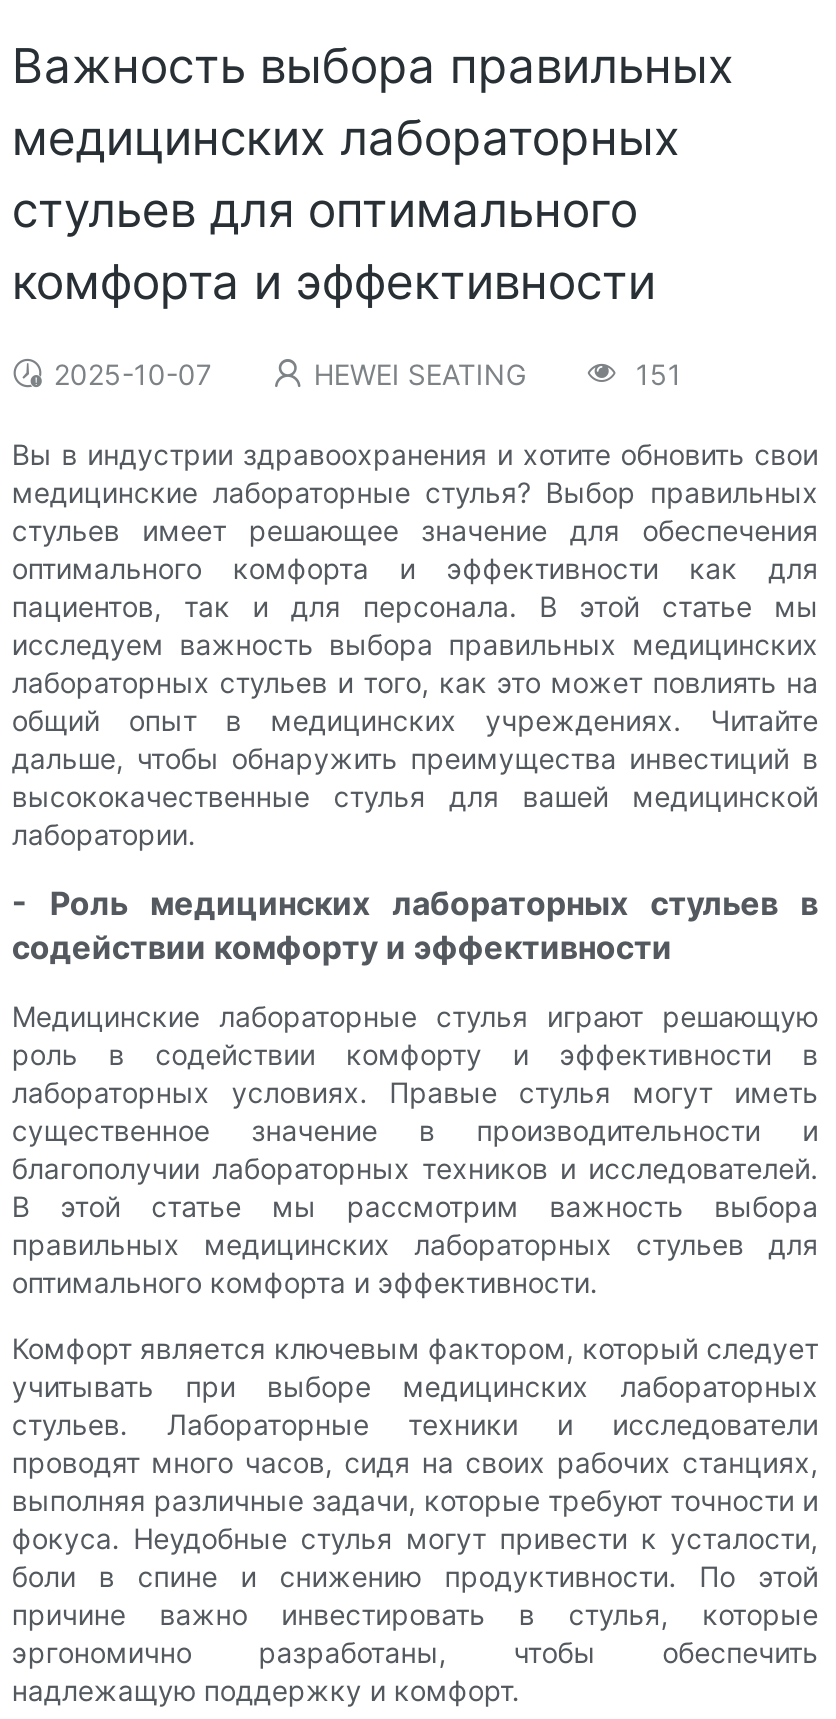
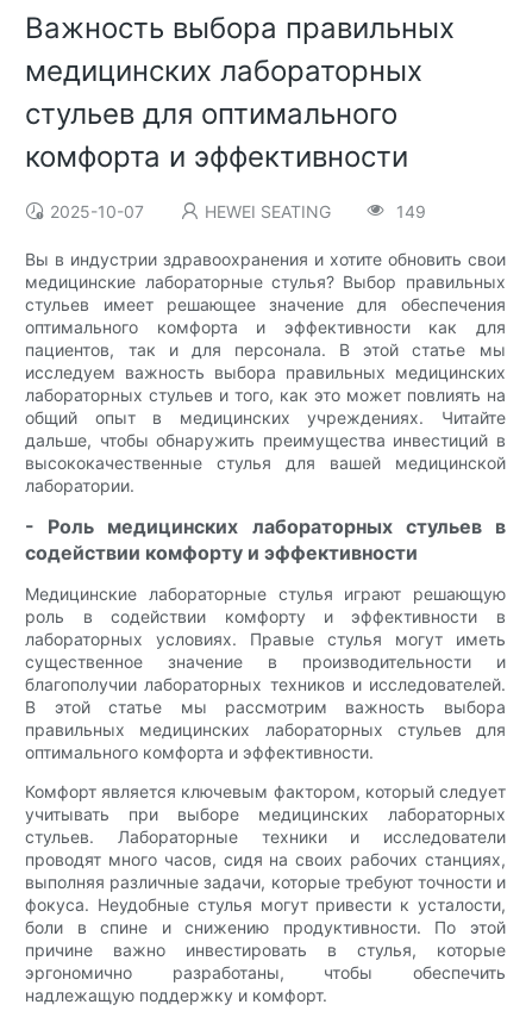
- 151
+ 149
